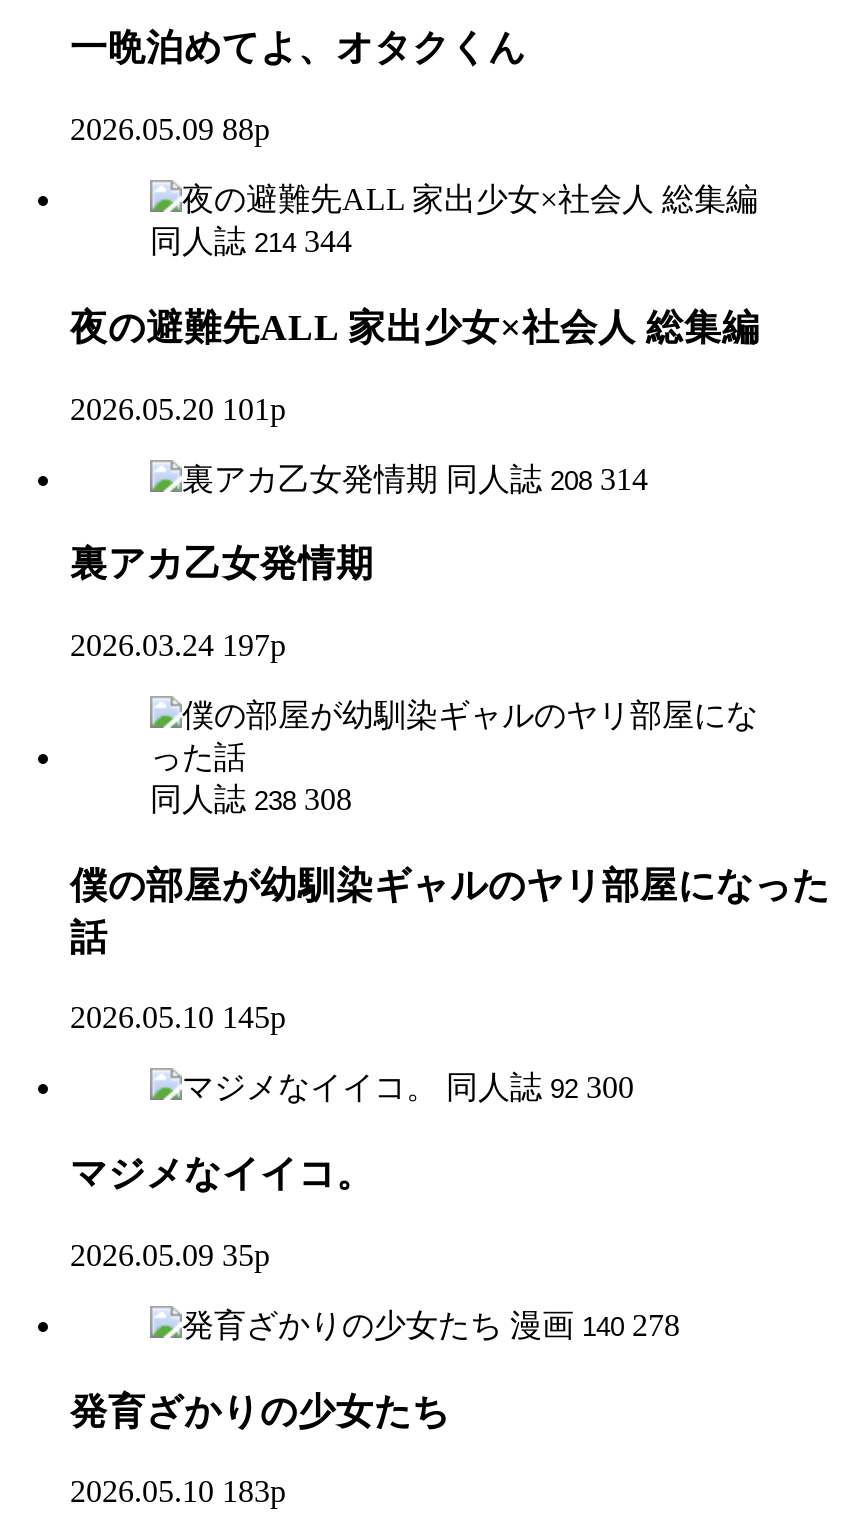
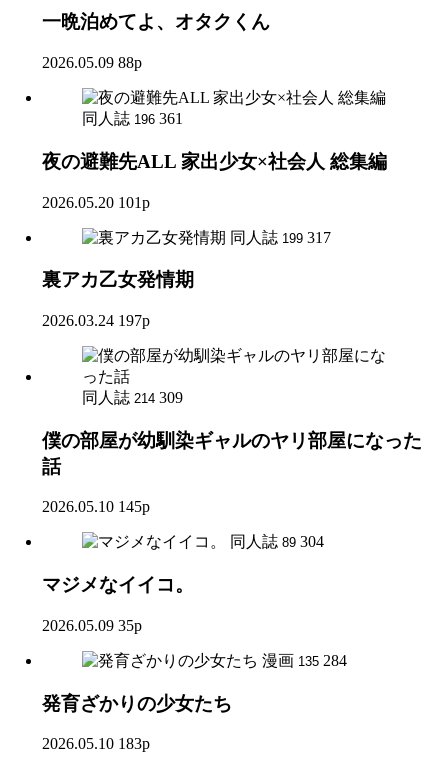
- 同人誌 214 344
+ 同人誌 196 361

- 同人誌 208 314
+ 同人誌 199 317

- 同人誌 238 308
+ 同人誌 214 309

- 同人誌 92 300
+ 同人誌 89 304

- 漫画 140 278
+ 漫画 135 284
